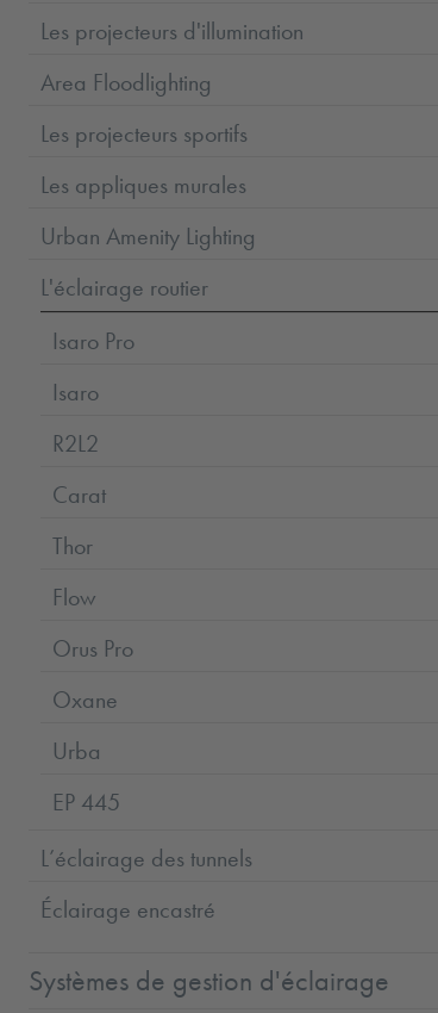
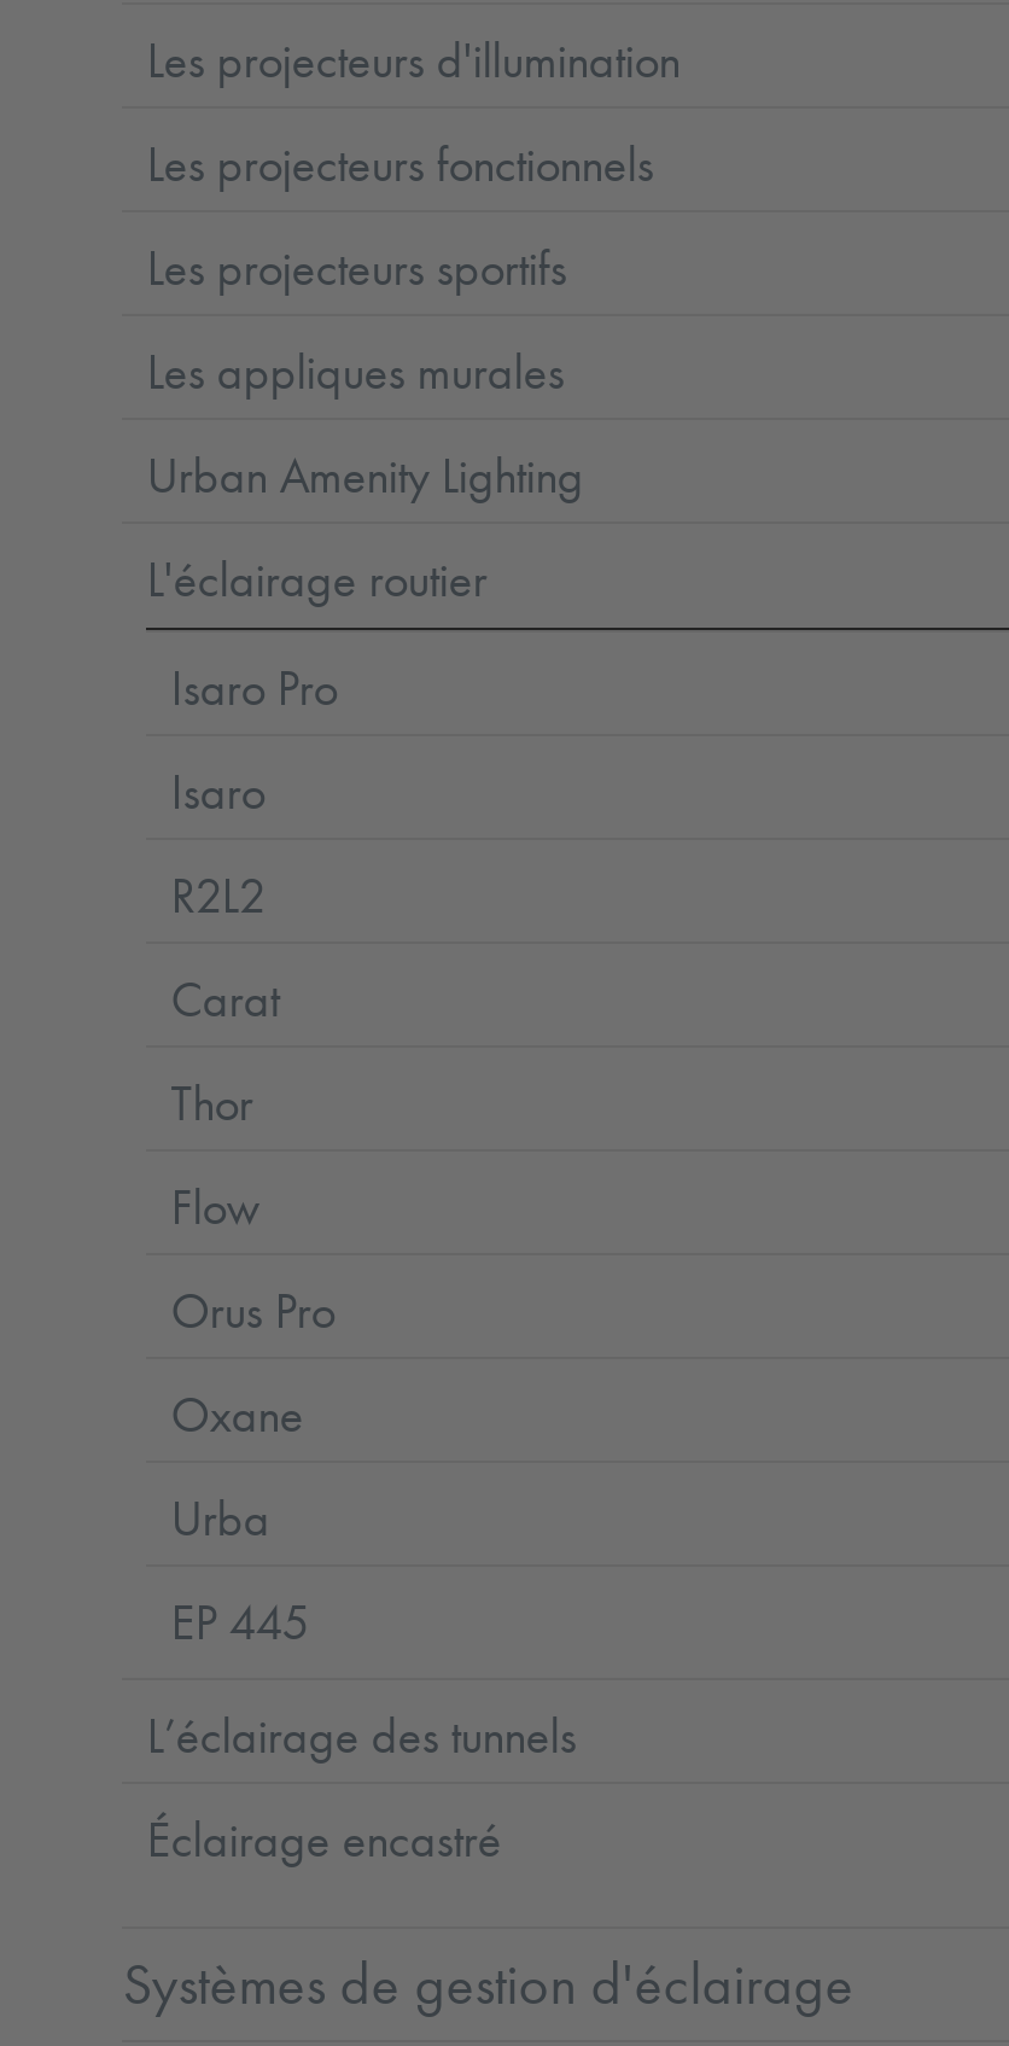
- Area Floodlighting
+ Les projecteurs fonctionnels
